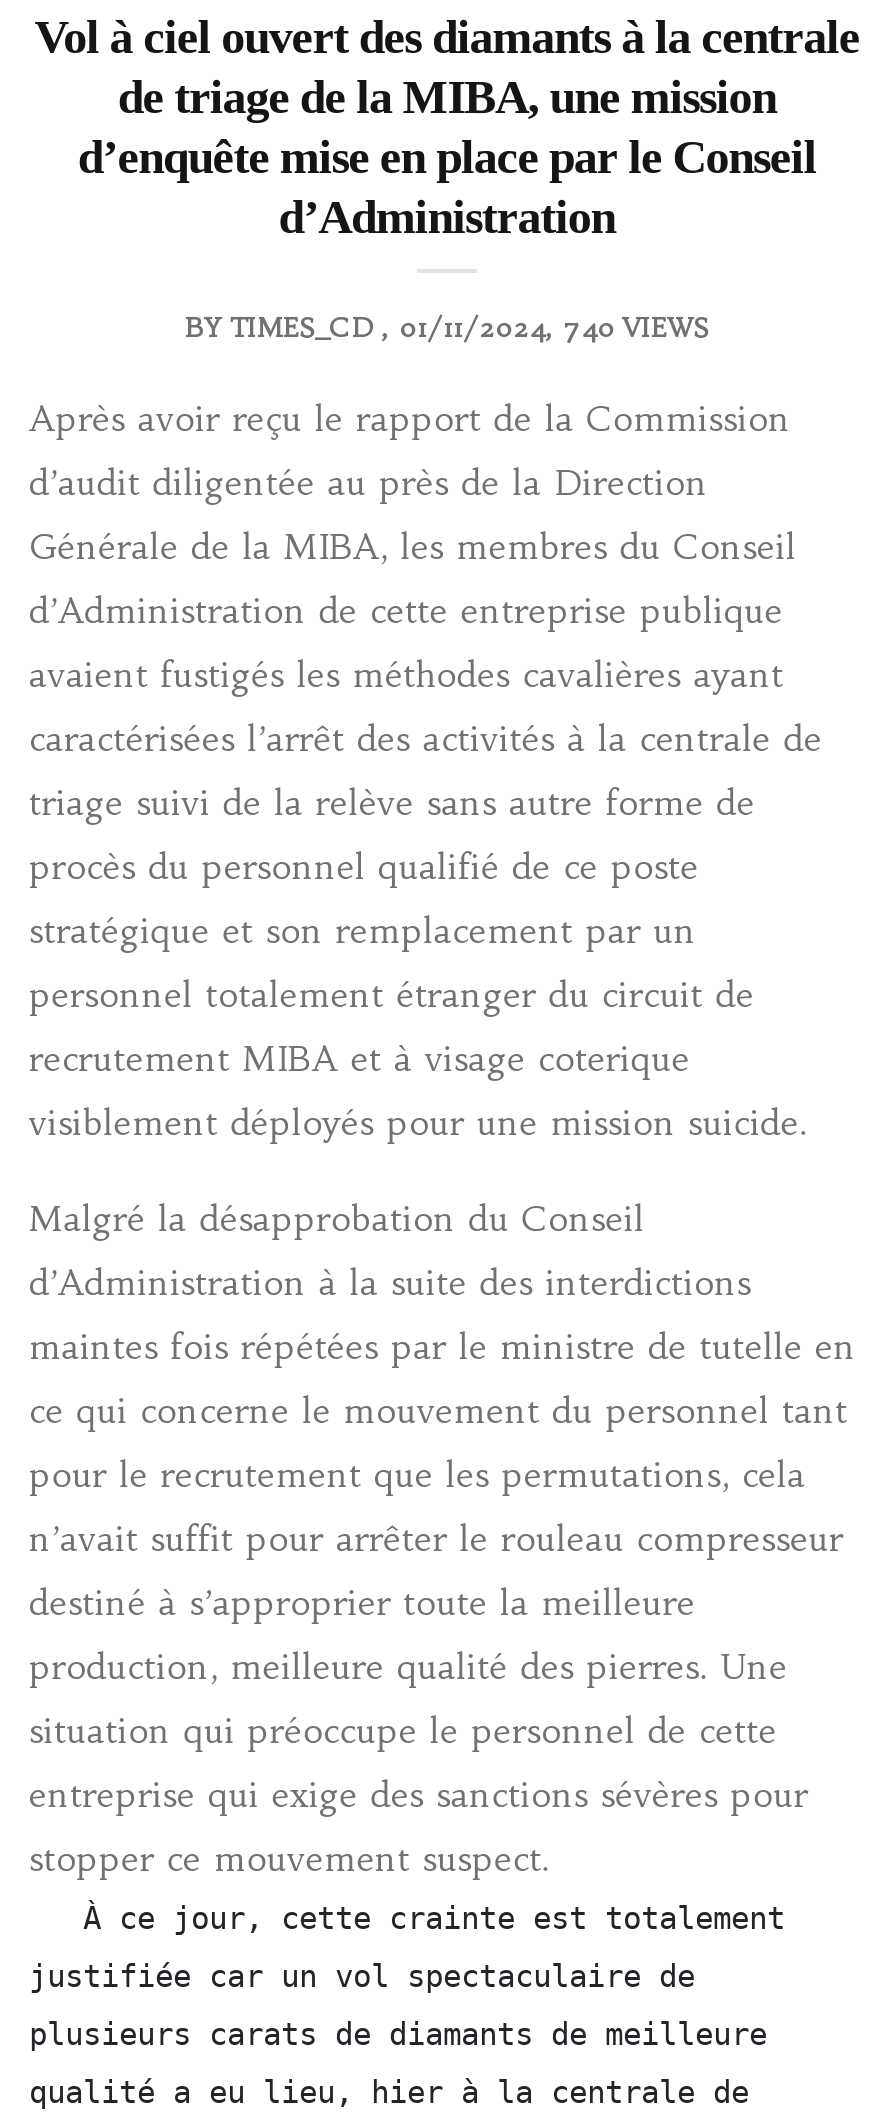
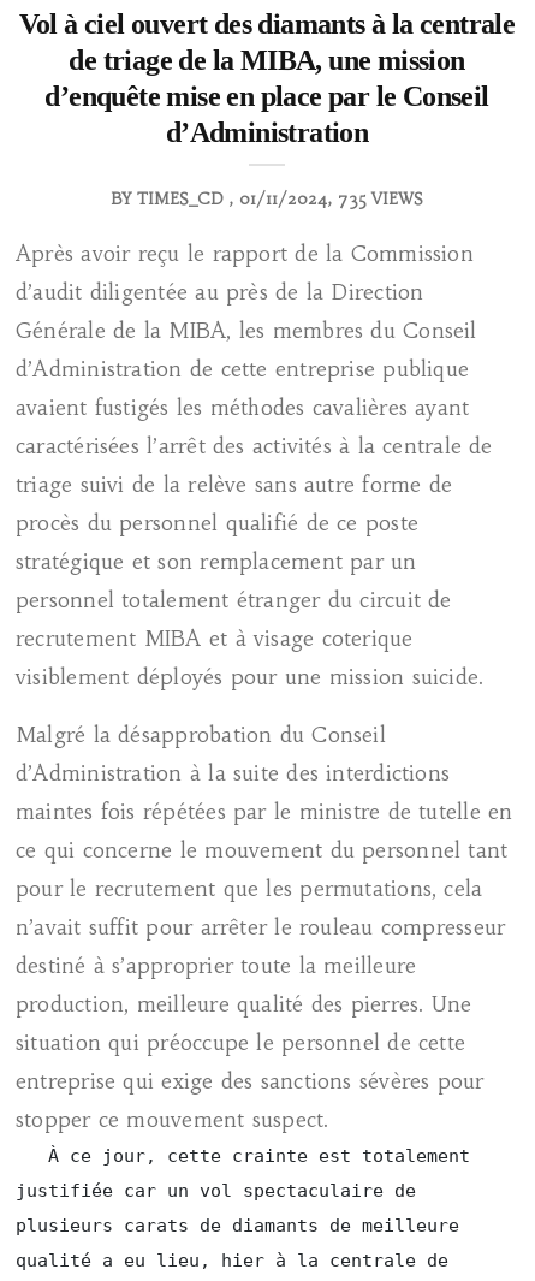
- BY TIMES_CD 01/11/2024 740 VIEWS
+ BY TIMES_CD 01/11/2024 735 VIEWS
